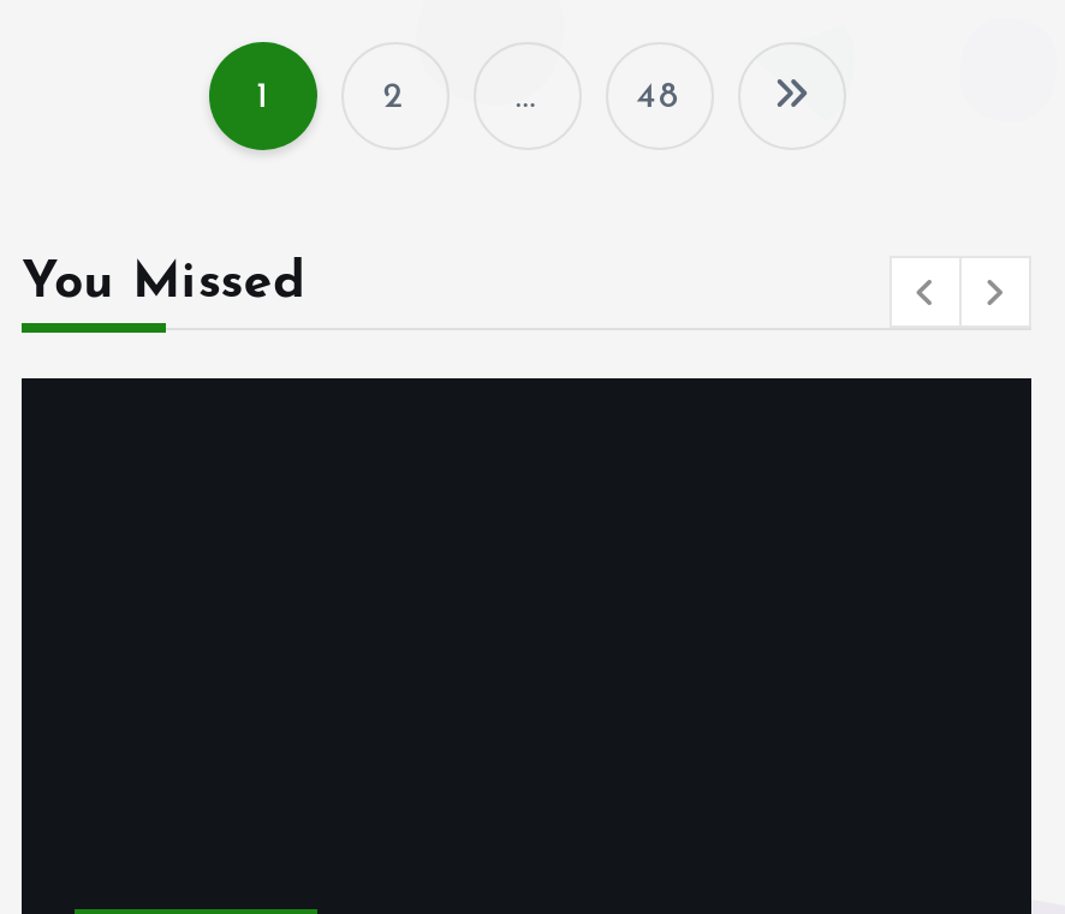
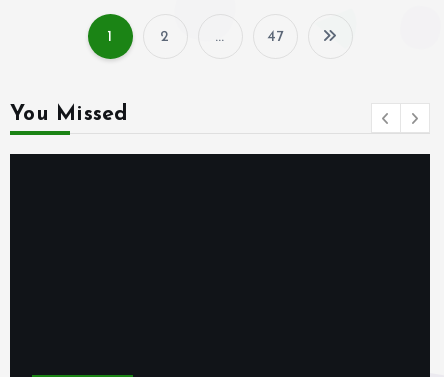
- 48
+ 47
